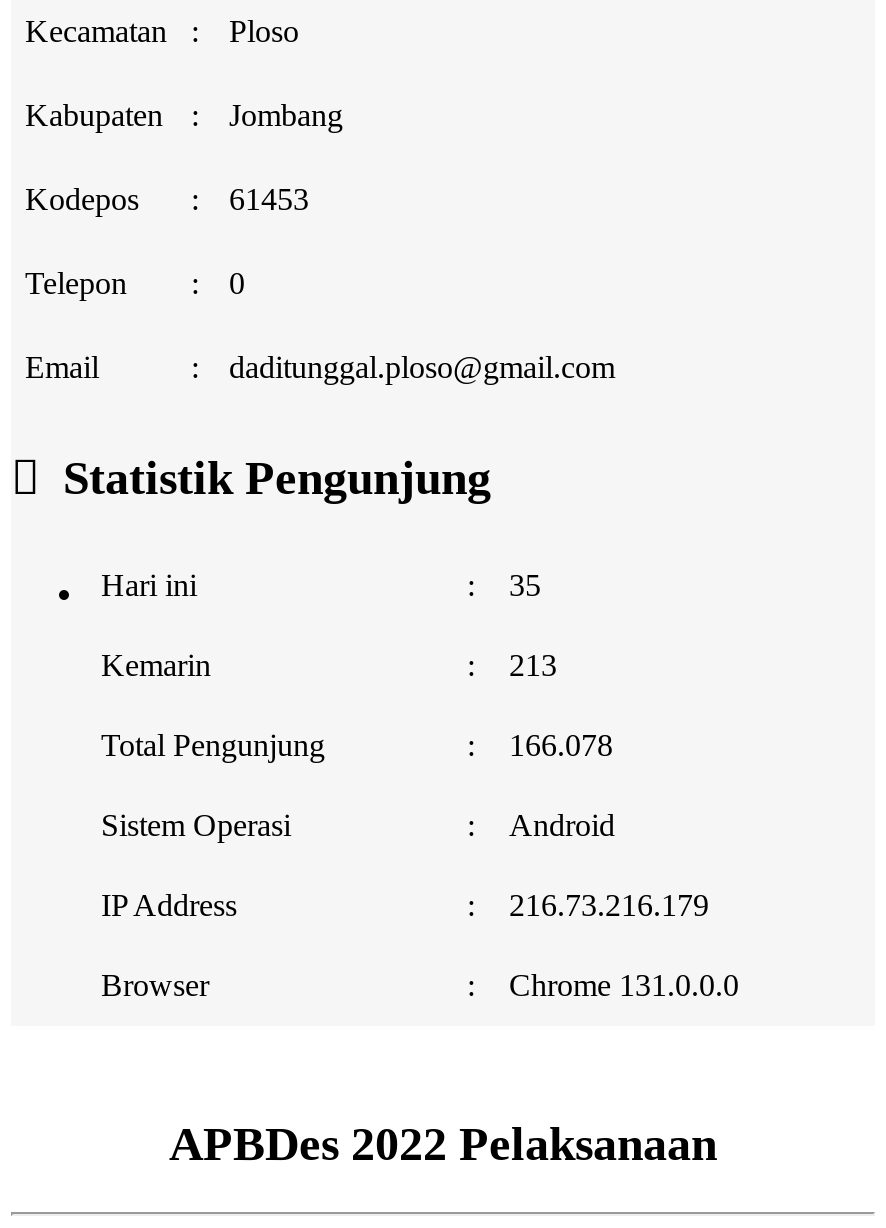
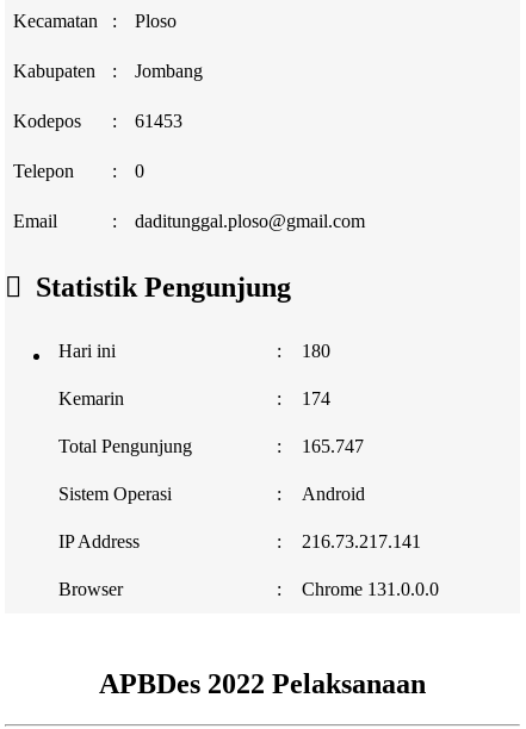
- 35
+ 180

- 213
+ 174

- 166.078
+ 165.747

- 216.73.216.179
+ 216.73.217.141
